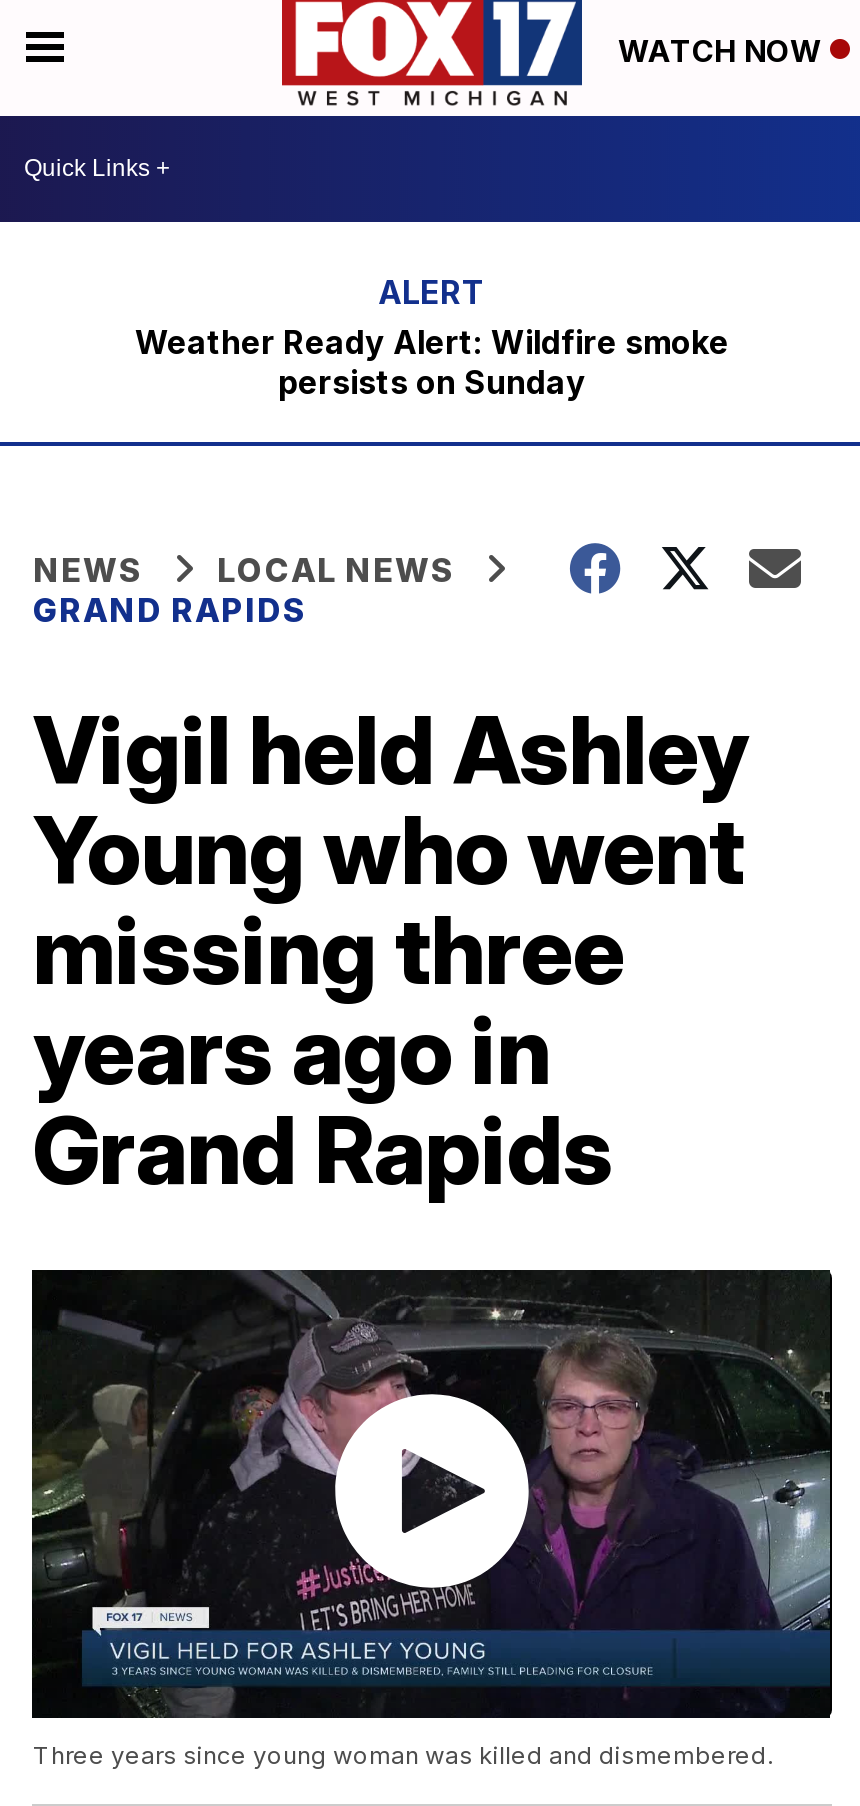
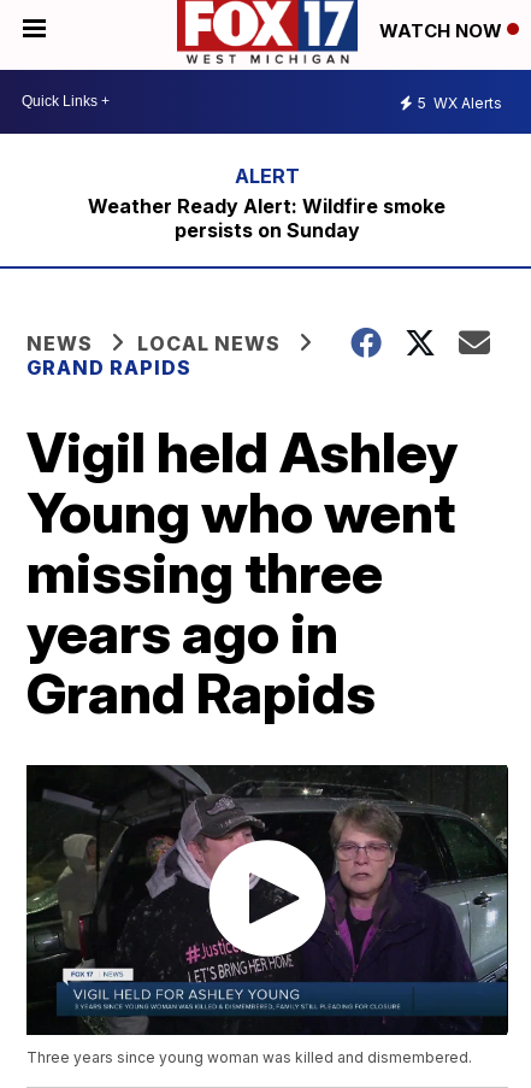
+ 5 WX Alerts
